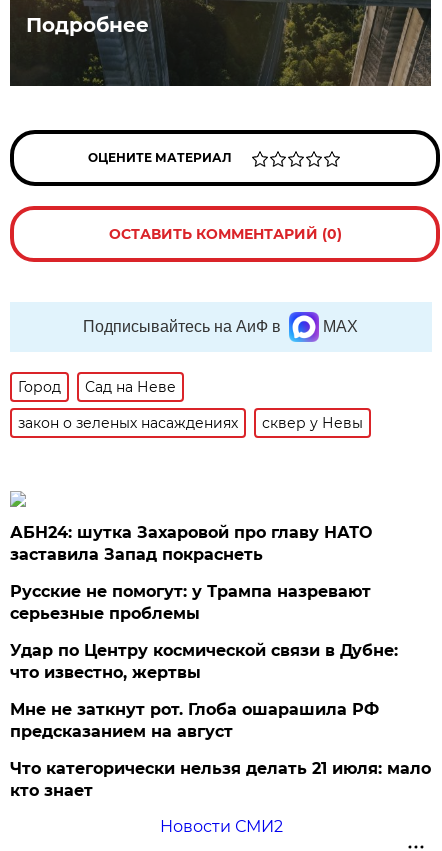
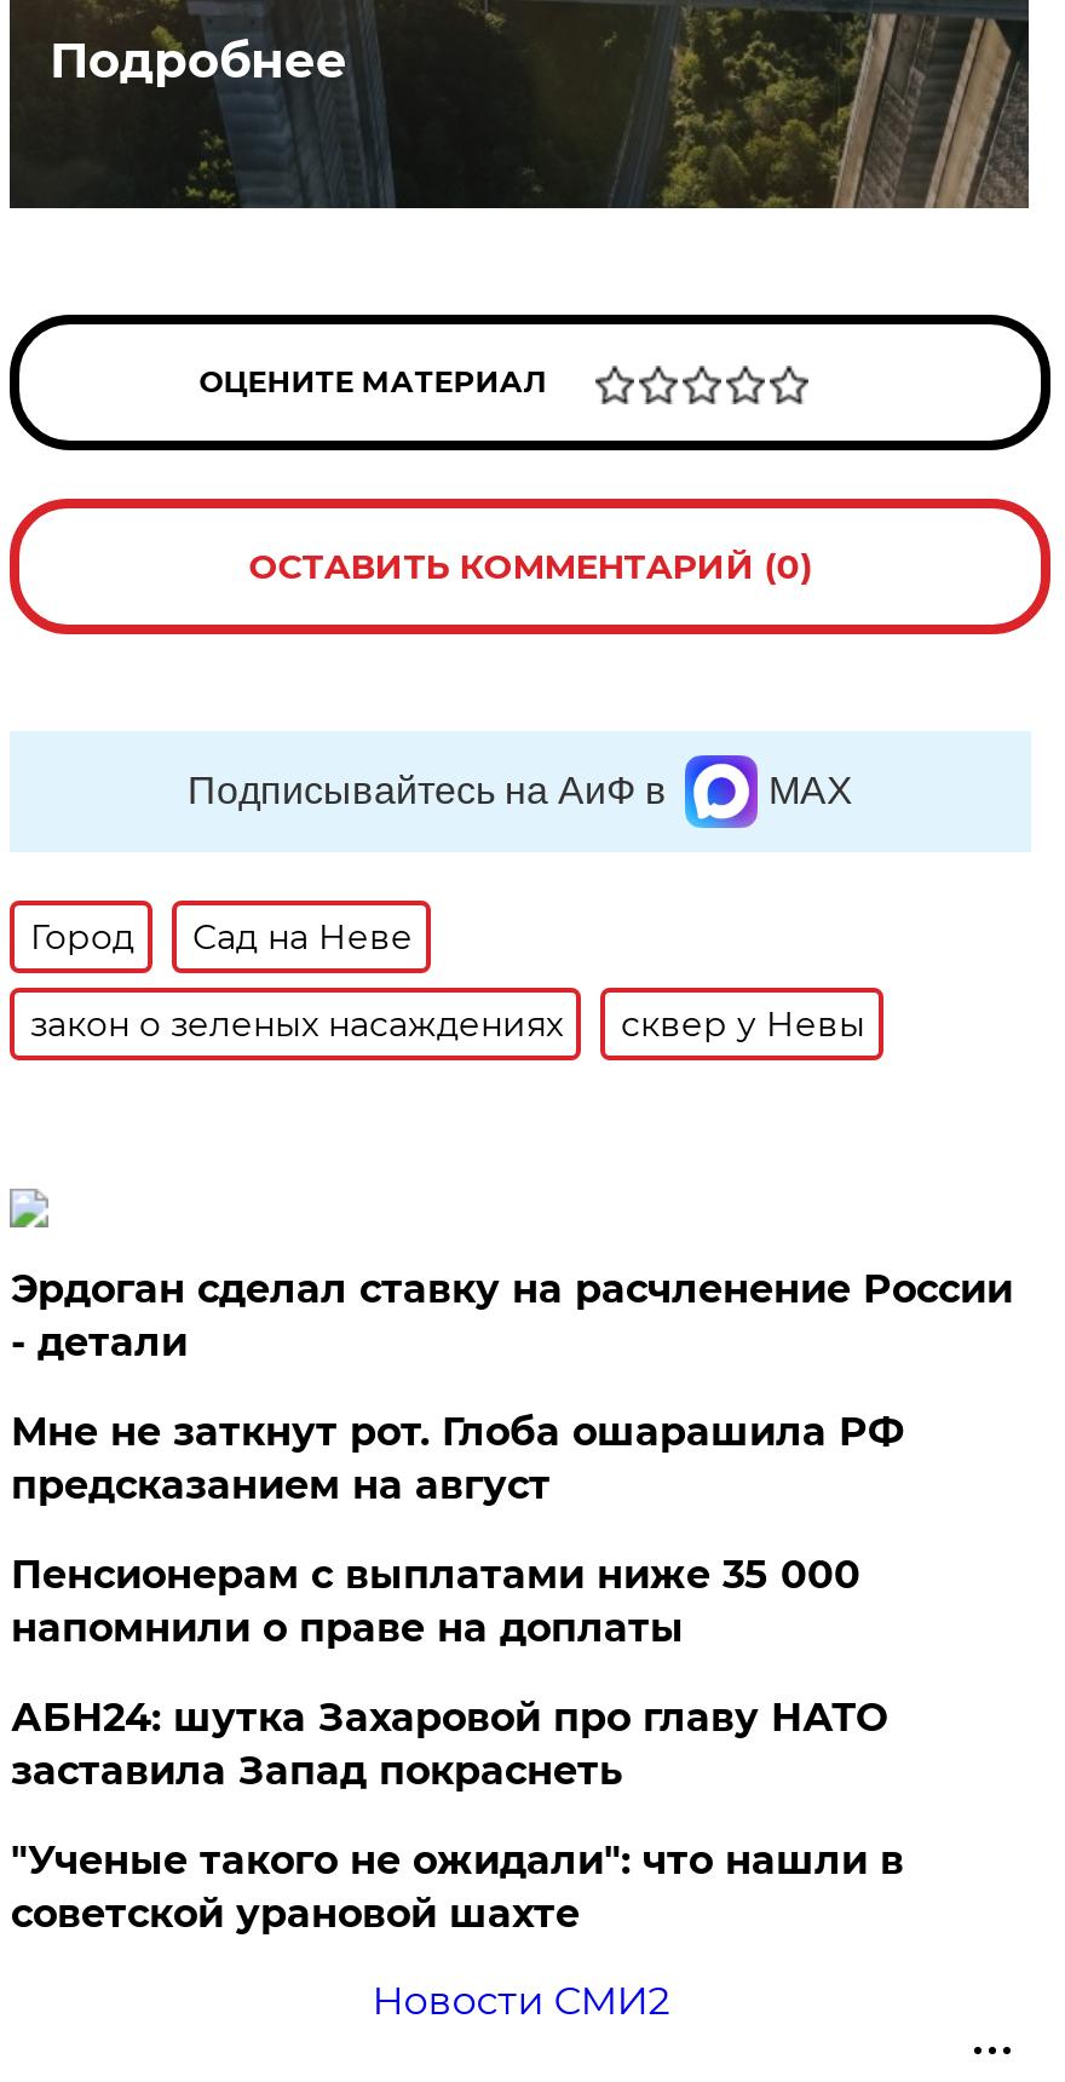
+ Эрдоган сделал ставку на расчленение России
+ - детали
+ Пенсионерам с выплатами ниже 35 000
+ напомнили о праве на доплаты

moved down: АБН24: шутка Захаровой про главу НАТО | заставила Запад покраснеть

- Русские не помогут: у Трампа назревают
- серьезные проблемы
- Удар по Центру космической связи в Дубне:
- что известно, жертвы
- Что категорически нельзя делать 21 июля: мало
- кто знает
+ "Ученые такого не ожидали": что нашли в
+ советской урановой шахте

moved up: Мне не заткнут рот. Глоба ошарашила РФ | предсказанием на август
